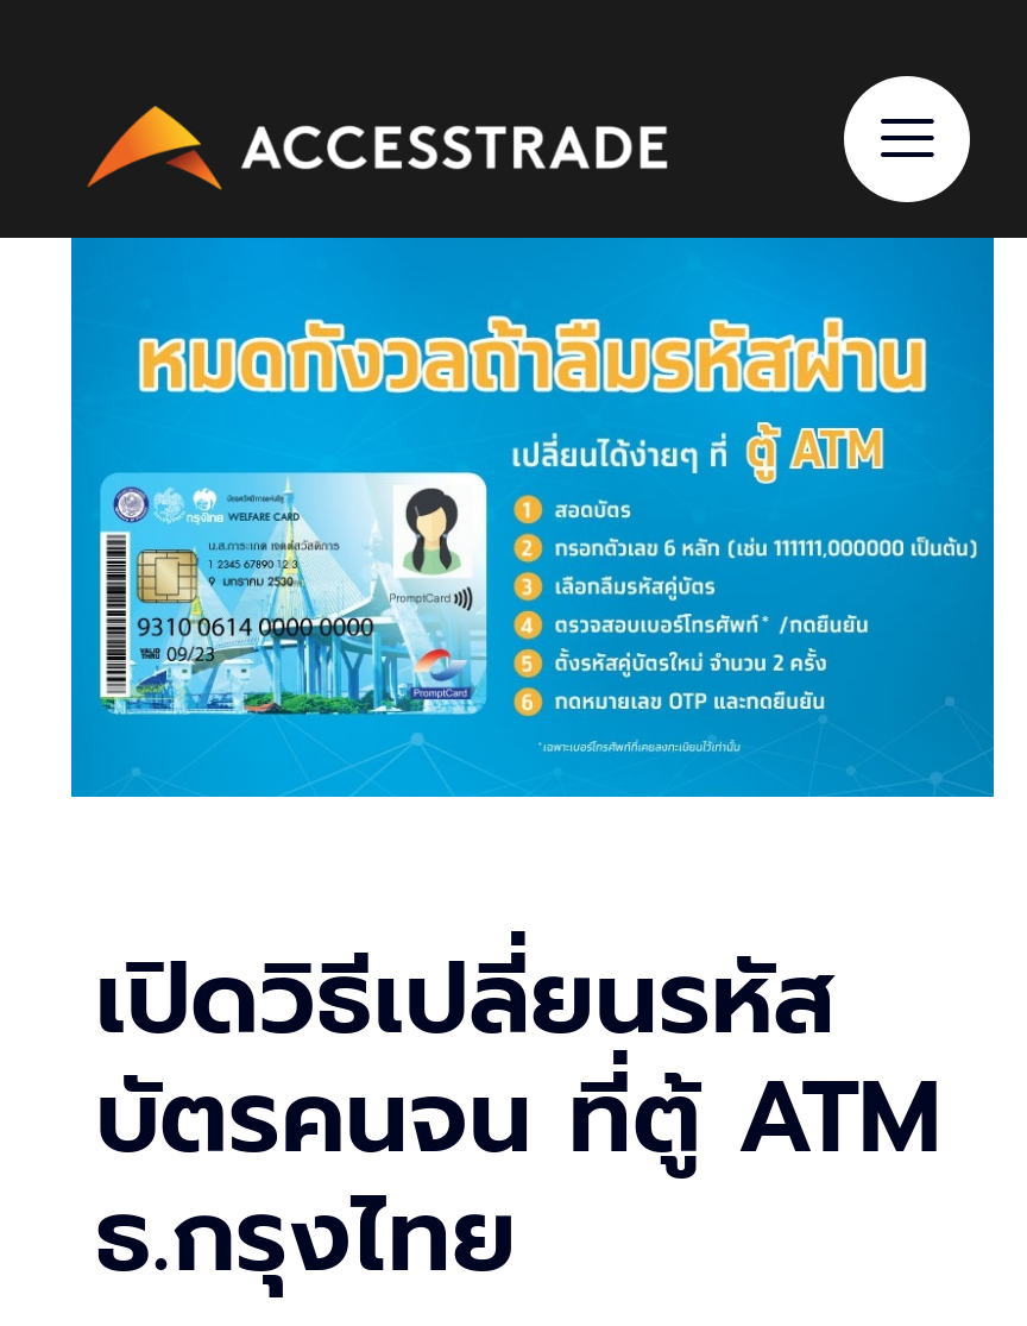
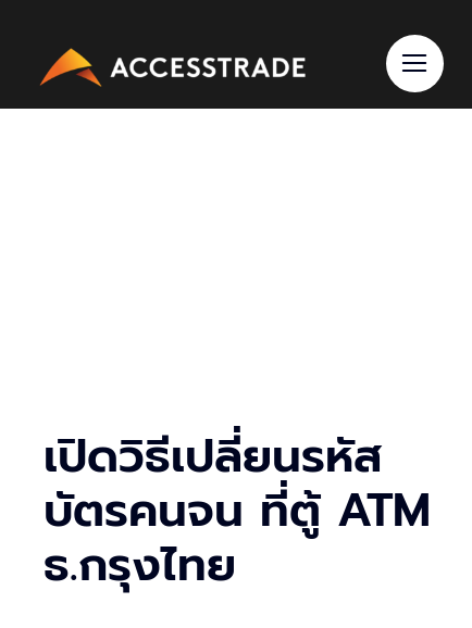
- [image]
